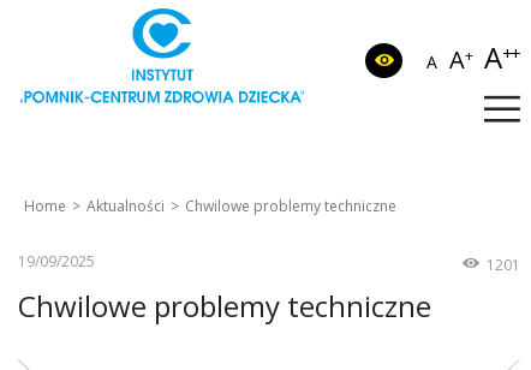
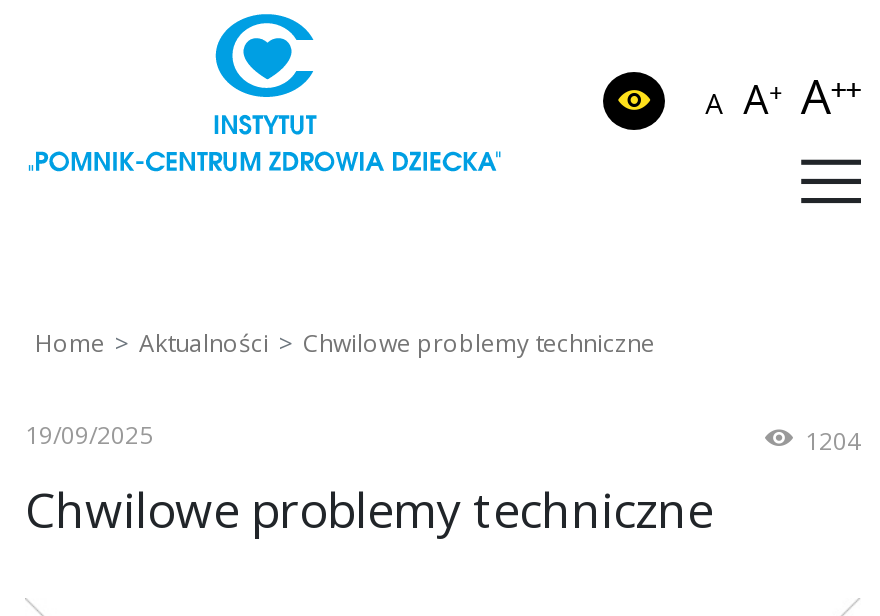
- 1201
+ 1204
